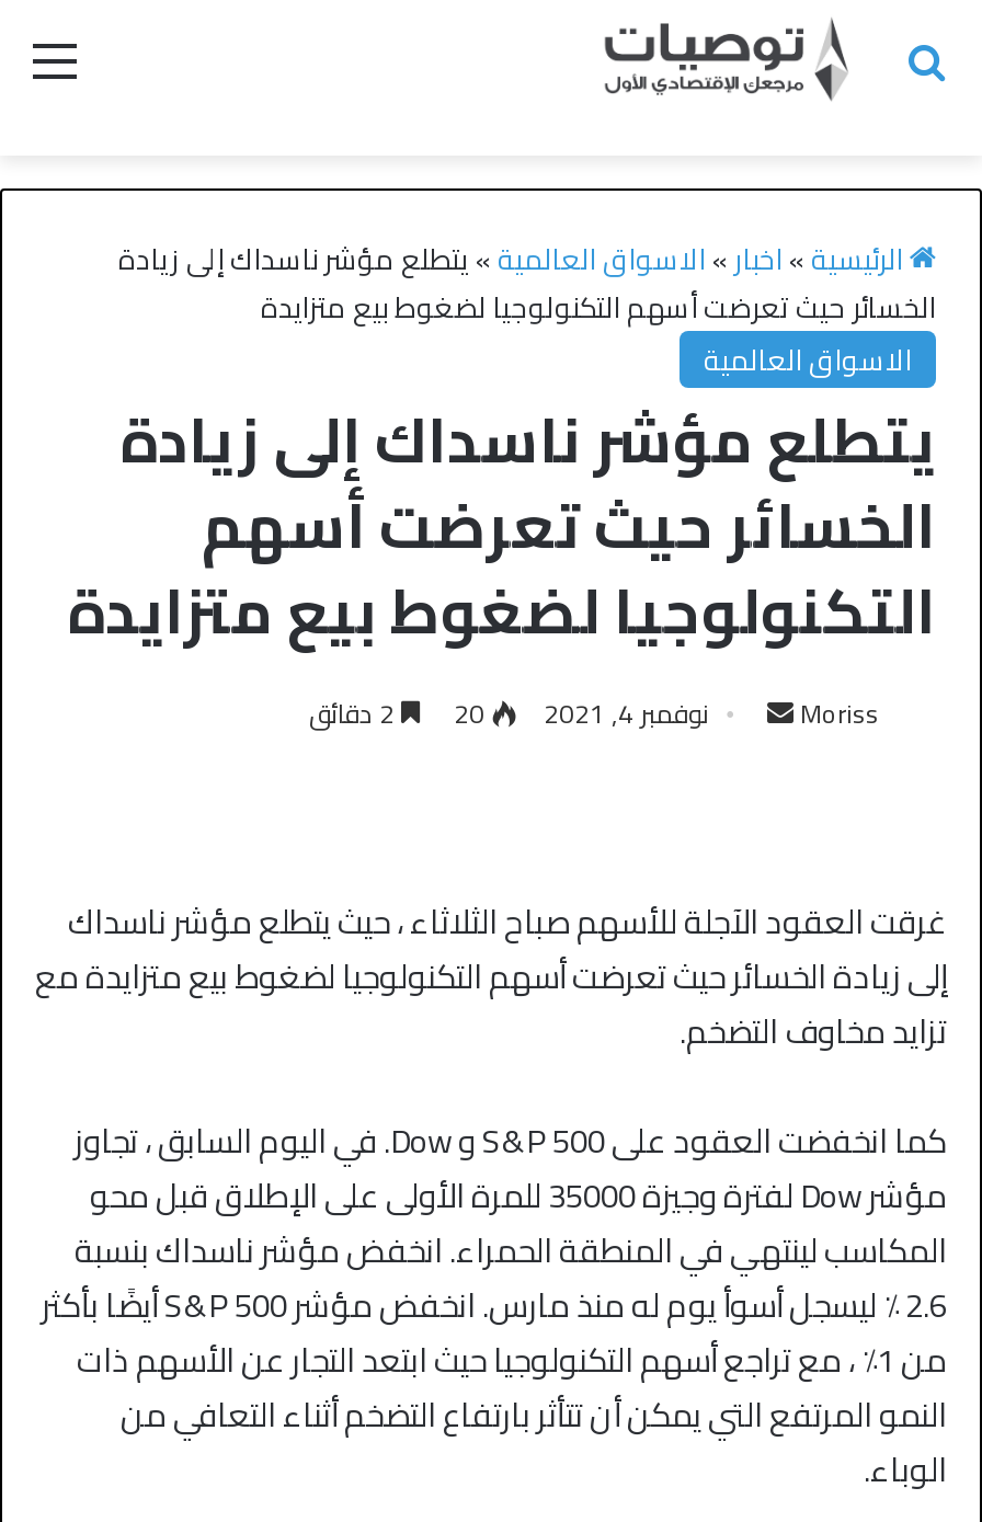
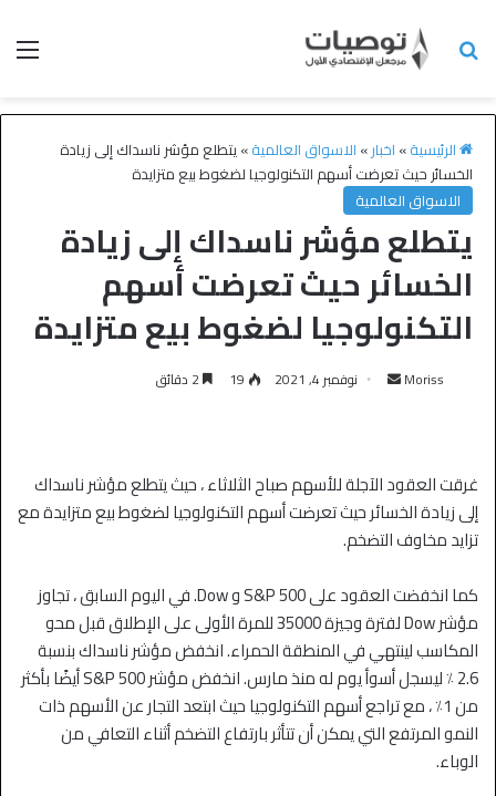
- 20
+ 19
